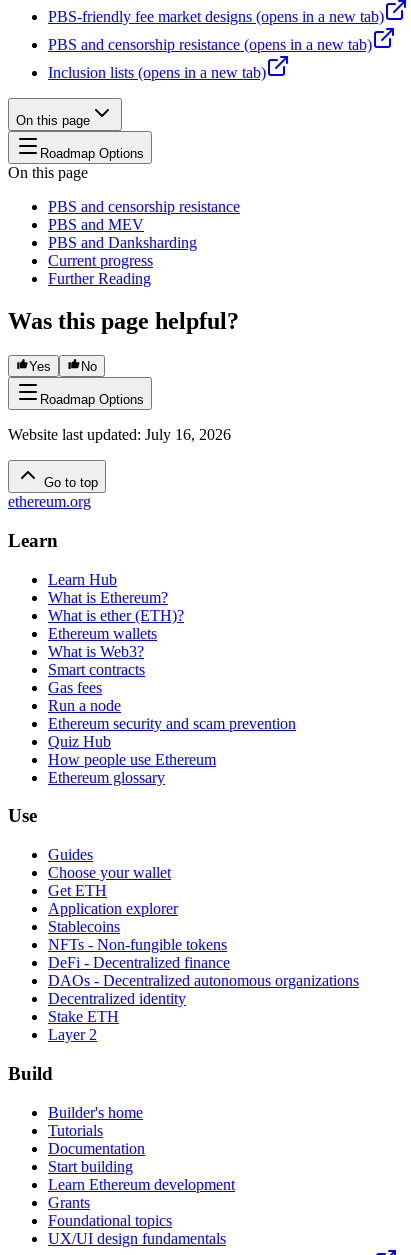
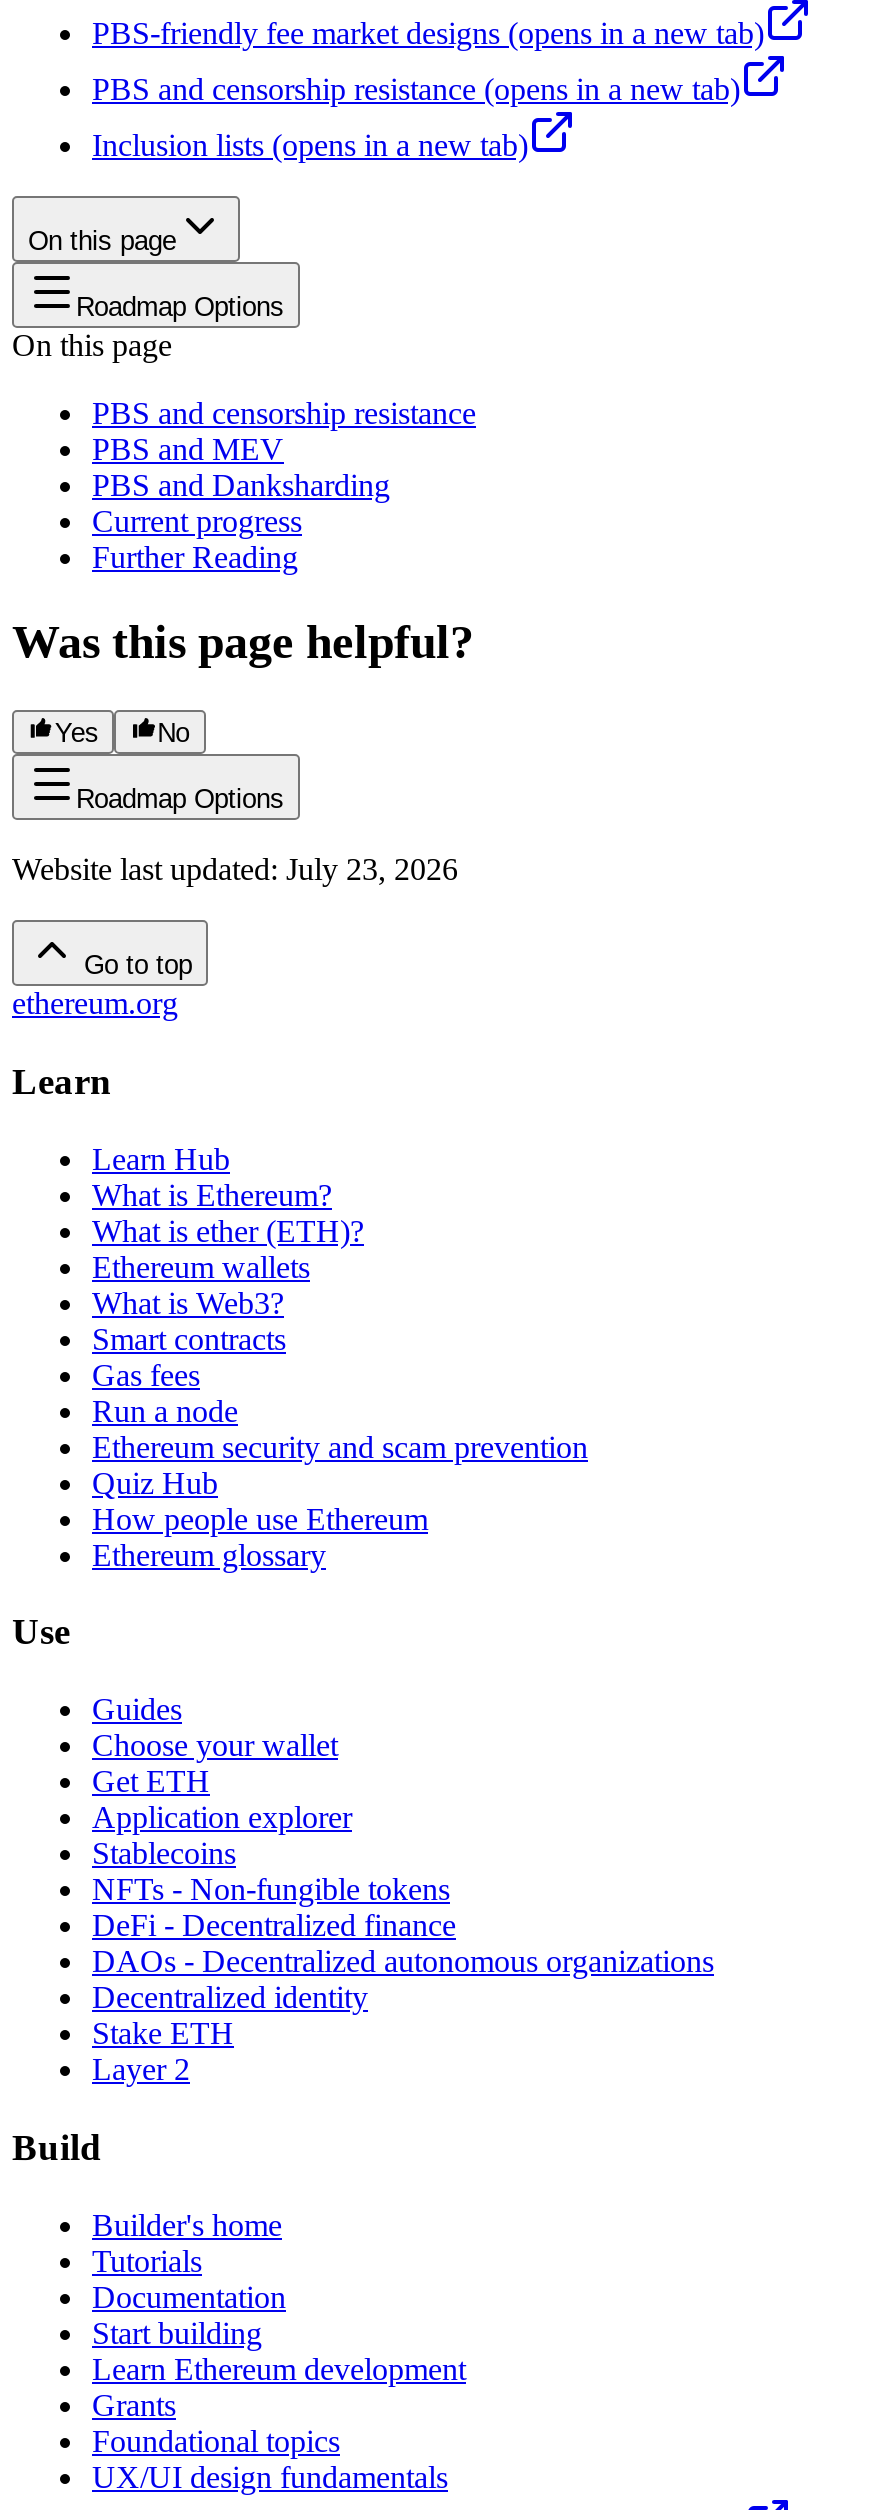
- Website last updated: July 16, 2026
+ Website last updated: July 23, 2026
